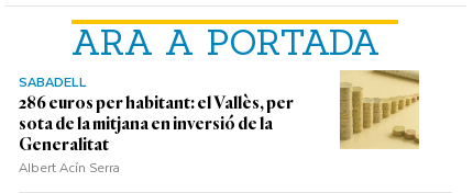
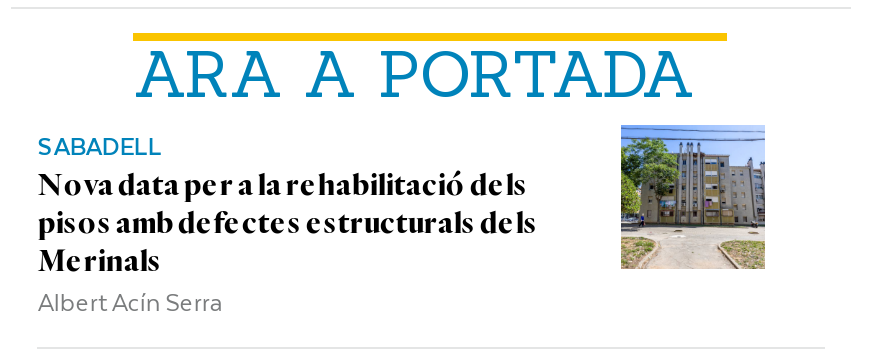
- [image]
+ [image]

- 286 euros per habitant: el Vallès, per
- sota de la mitjana en inversió de la
- Generalitat
+ Nova data per a la rehabilitació dels
+ pisos amb defectes estructurals dels
+ Merinals
